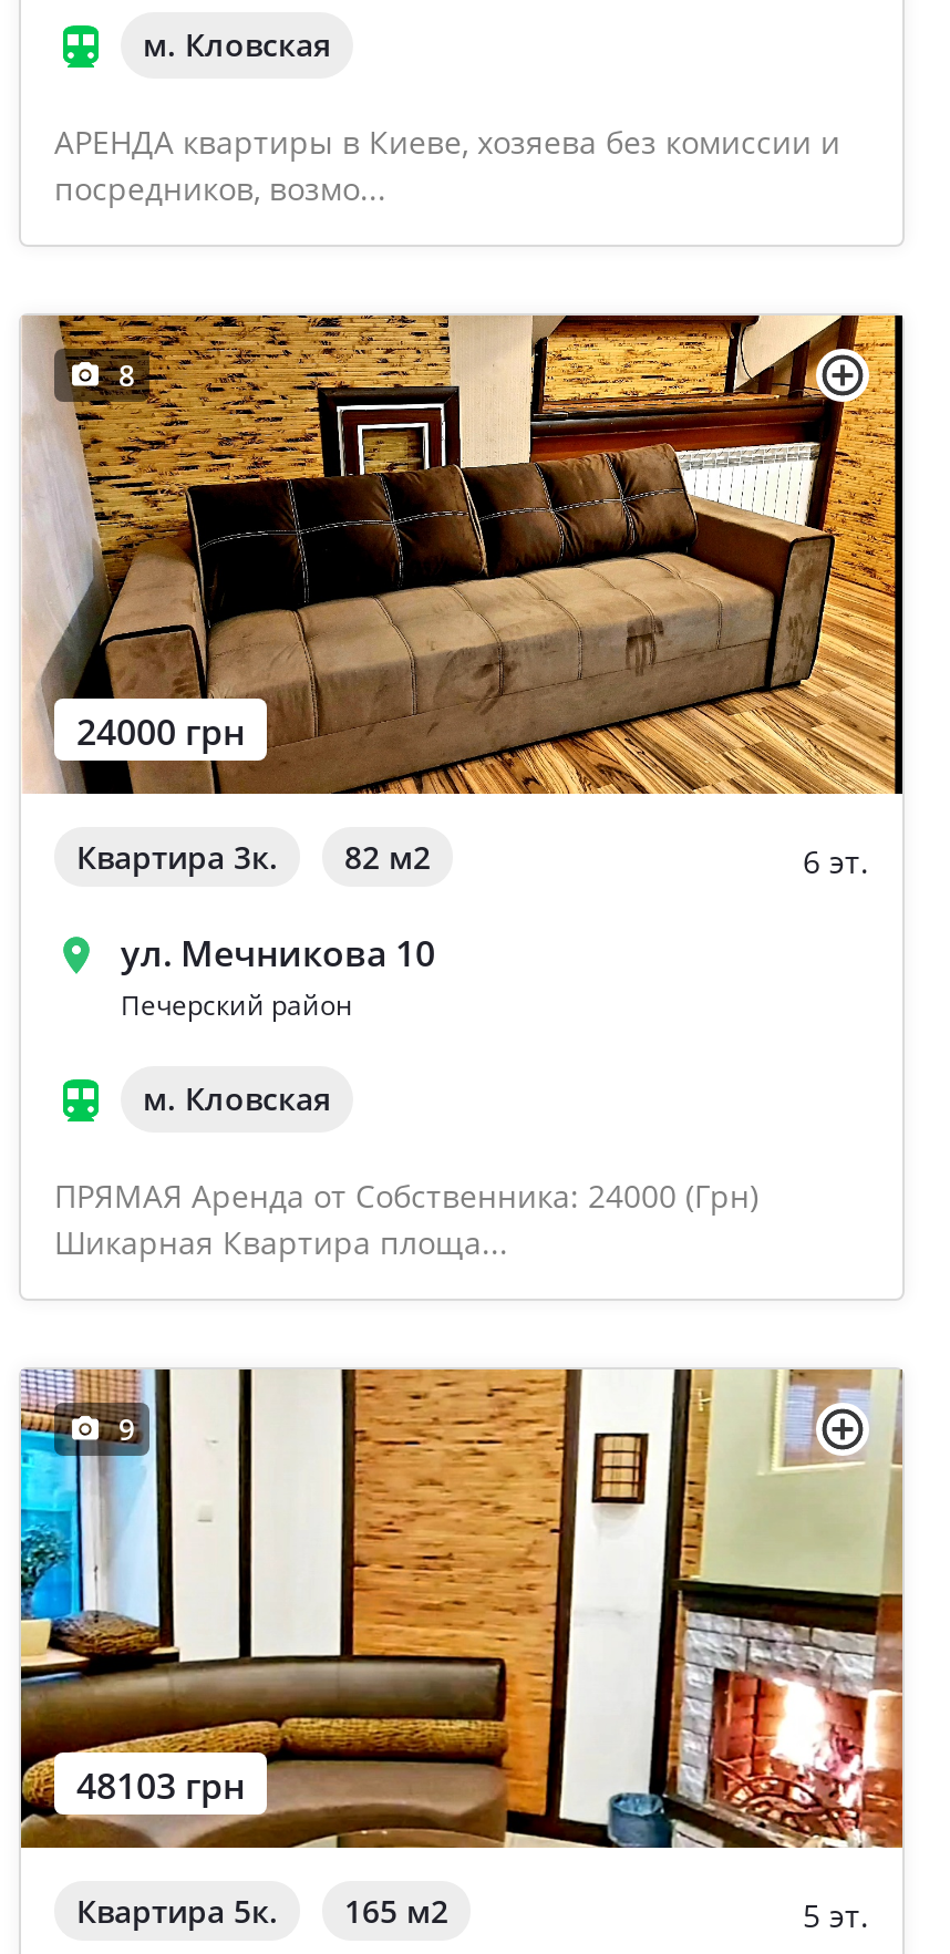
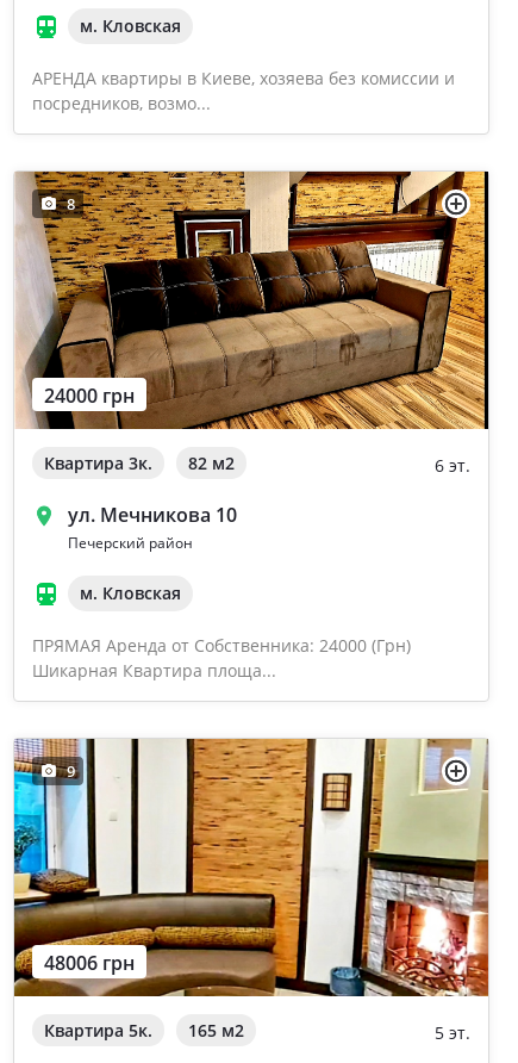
- 48103 грн
+ 48006 грн
